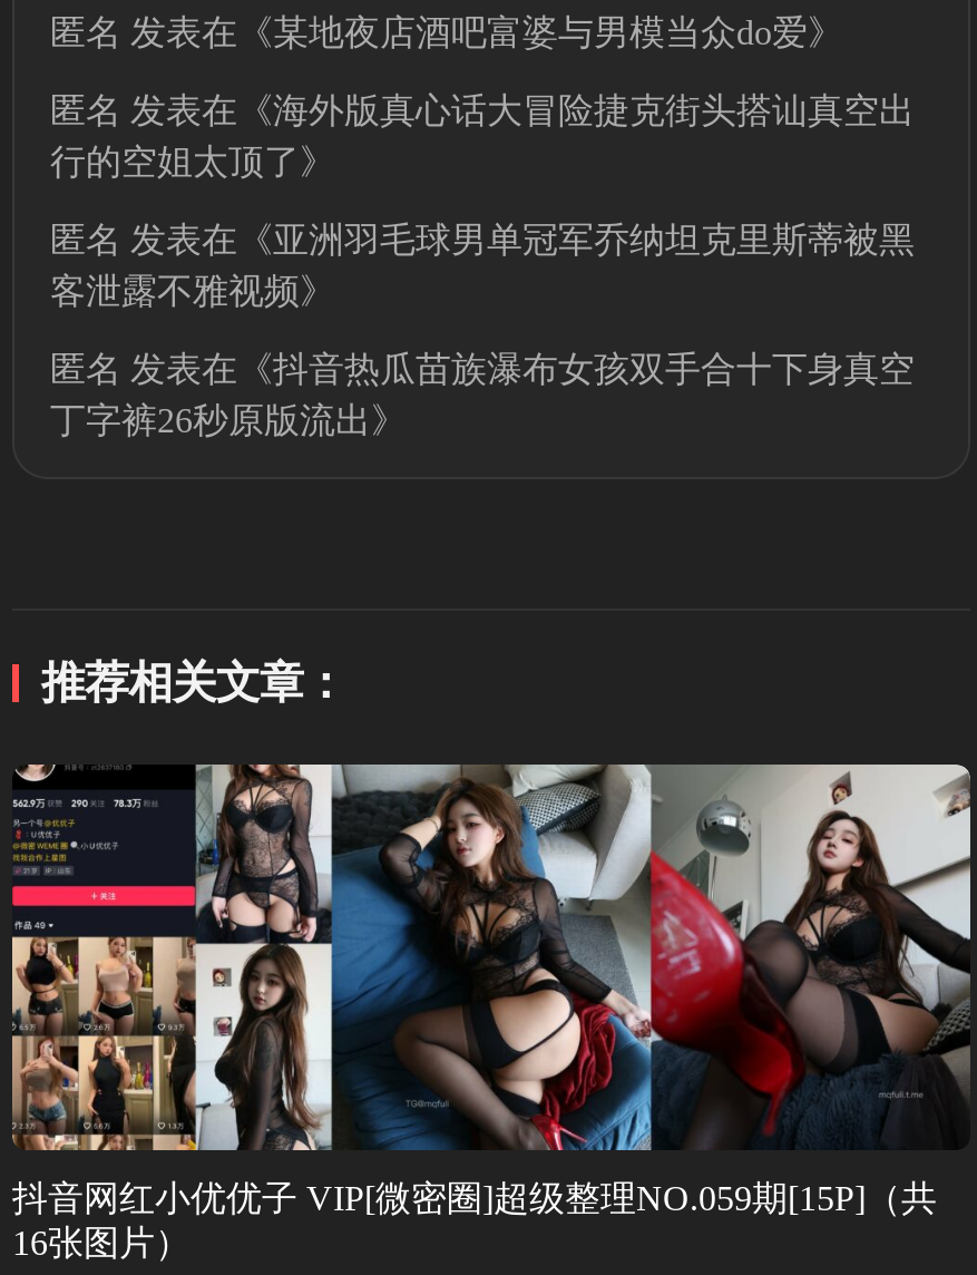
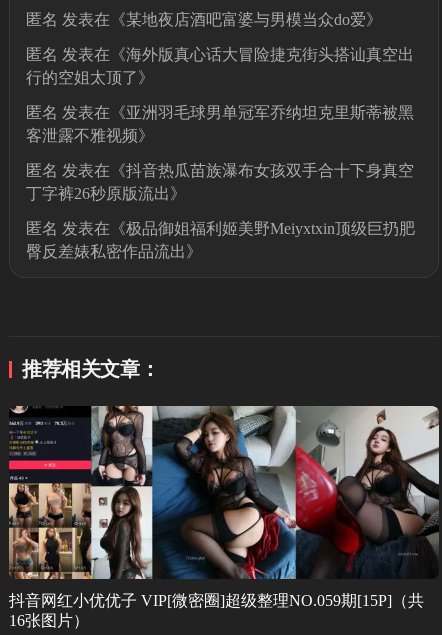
+ 匿名发表在《极品御姐福利姬美野Meiyxtxin顶级巨扔肥
+ 臀反差婊私密作品流出》
